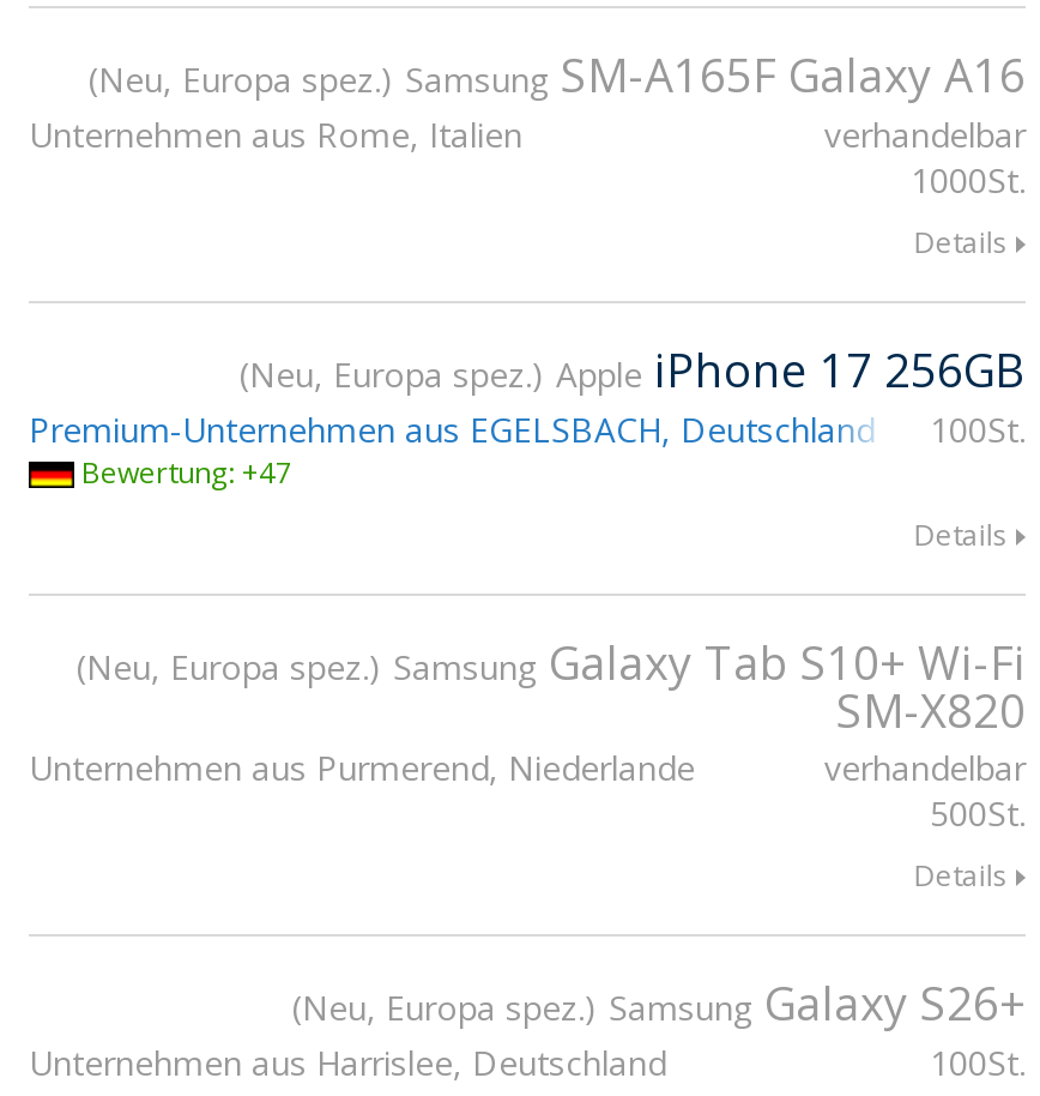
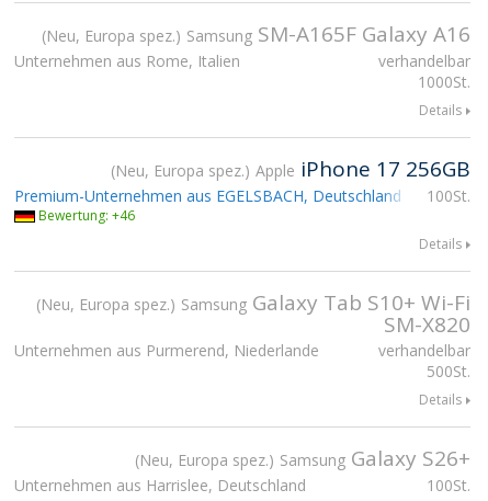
- Bewertung: +47
+ Bewertung: +46
